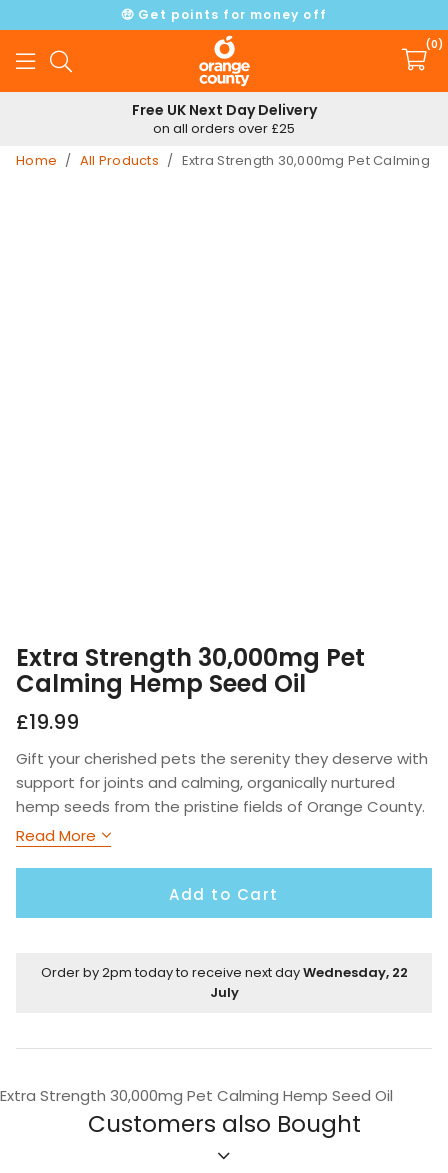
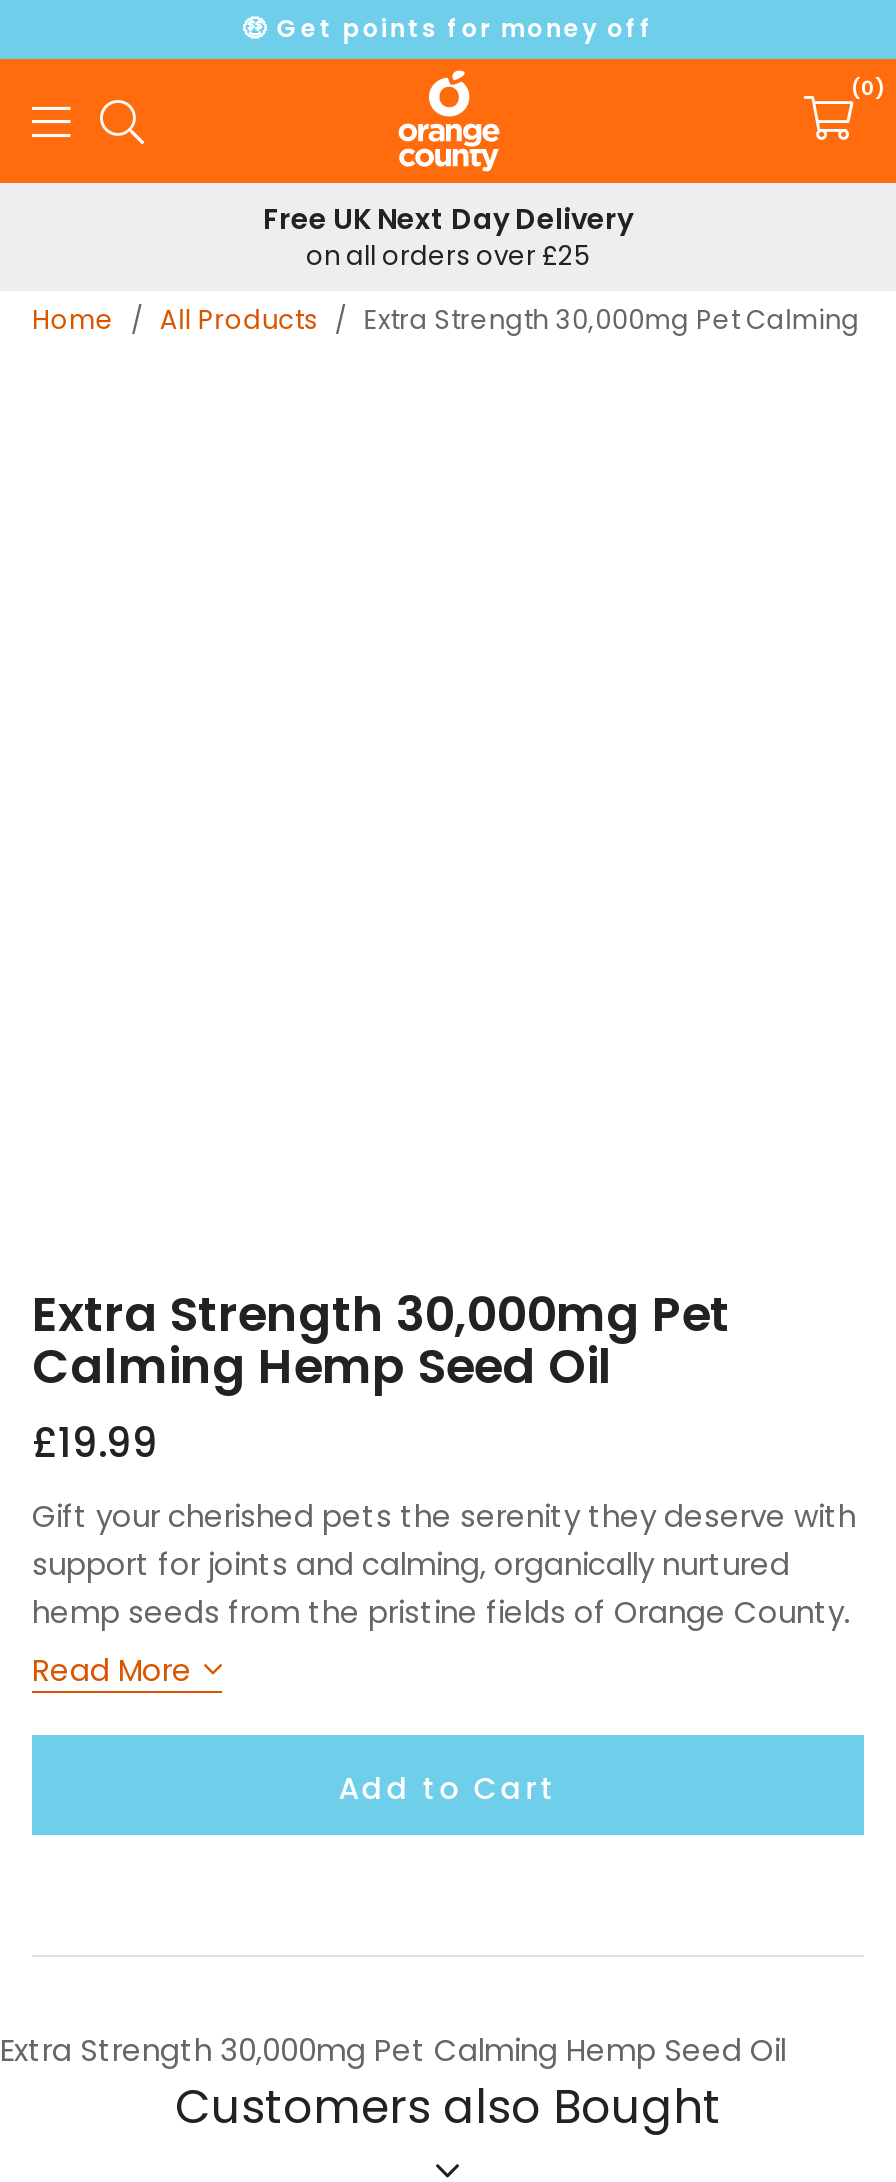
- Order by 2pm today to receive next dayWednesday, 22
- July
